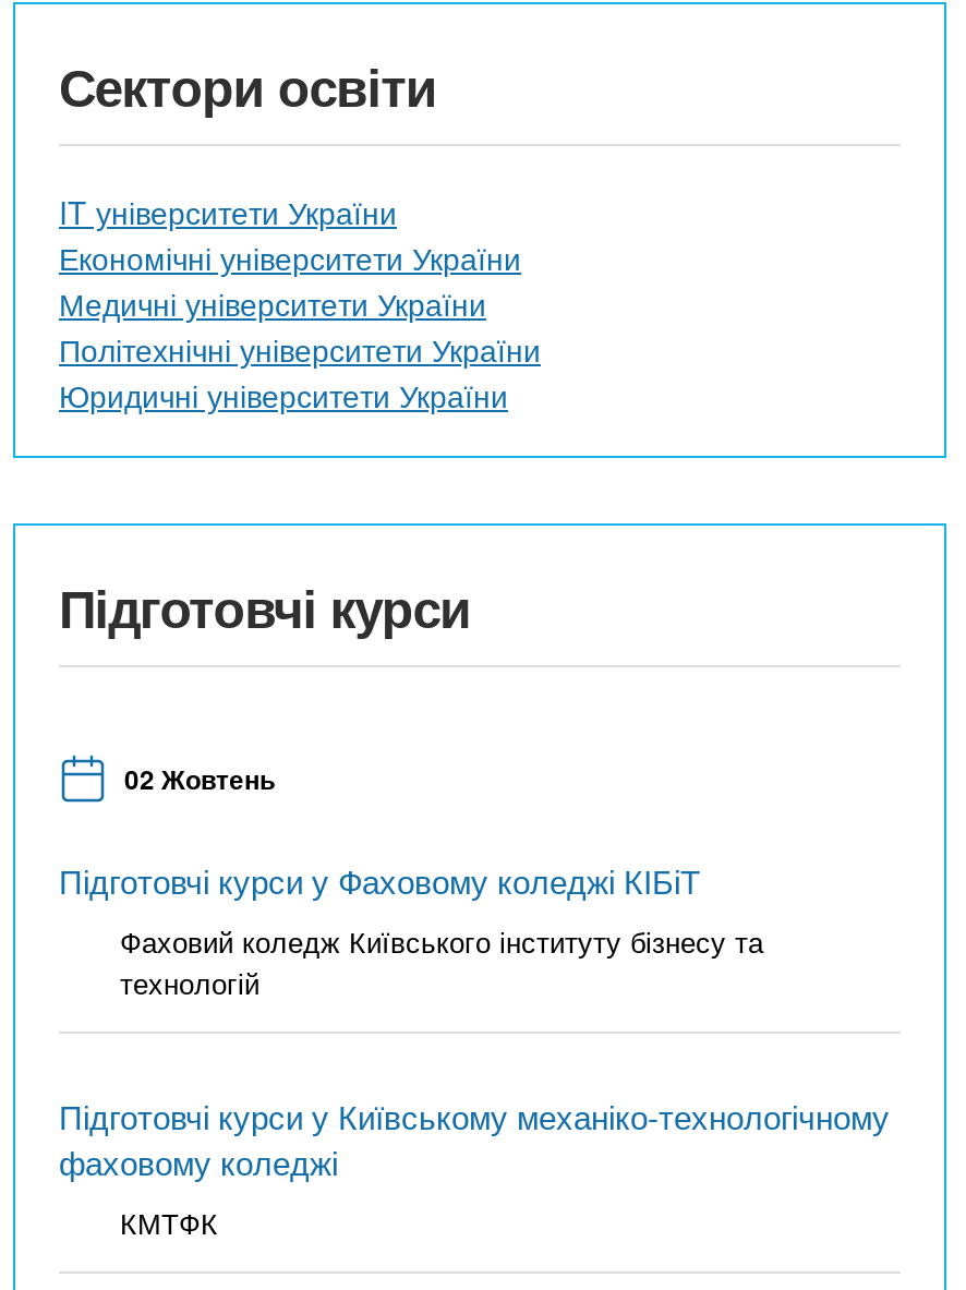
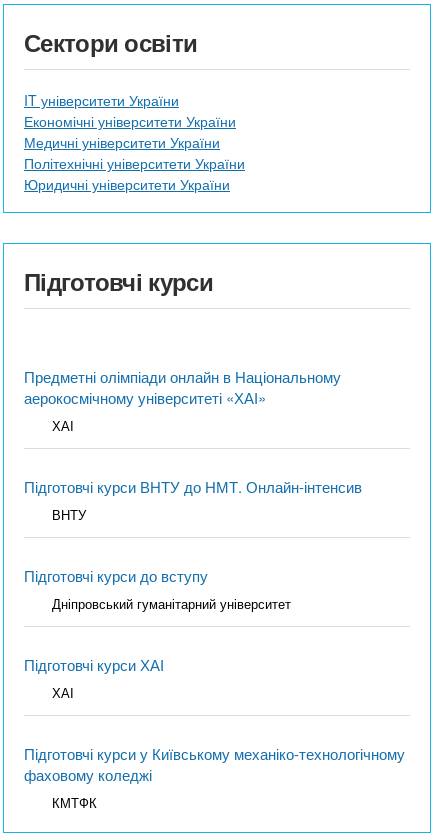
- 02 Жовтень
- Підготовчі курси у Фаховому коледжі КІБіТ
- Фаховий коледж Київського інституту бізнесу та
- технологій
+ Предметні олімпіади онлайн в Національному
+ аерокосмічному університеті «ХАІ»
+ ХАІ
+ Підготовчі курси ВНТУ до НМТ. Онлайн-інтенсив
+ ВНТУ
+ Підготовчі курси до вступу
+ Дніпровський гуманітарний університет
+ Підготовчі курси ХАІ
+ ХАІ
